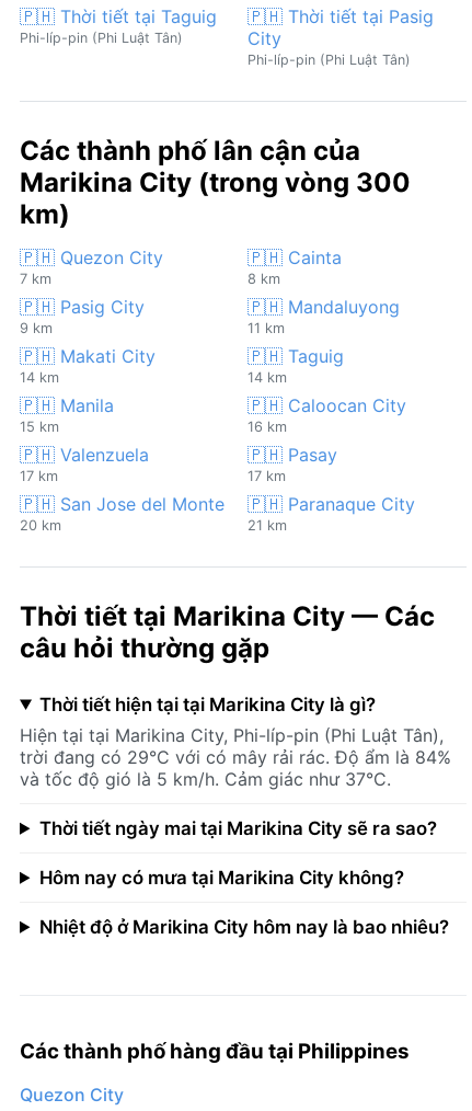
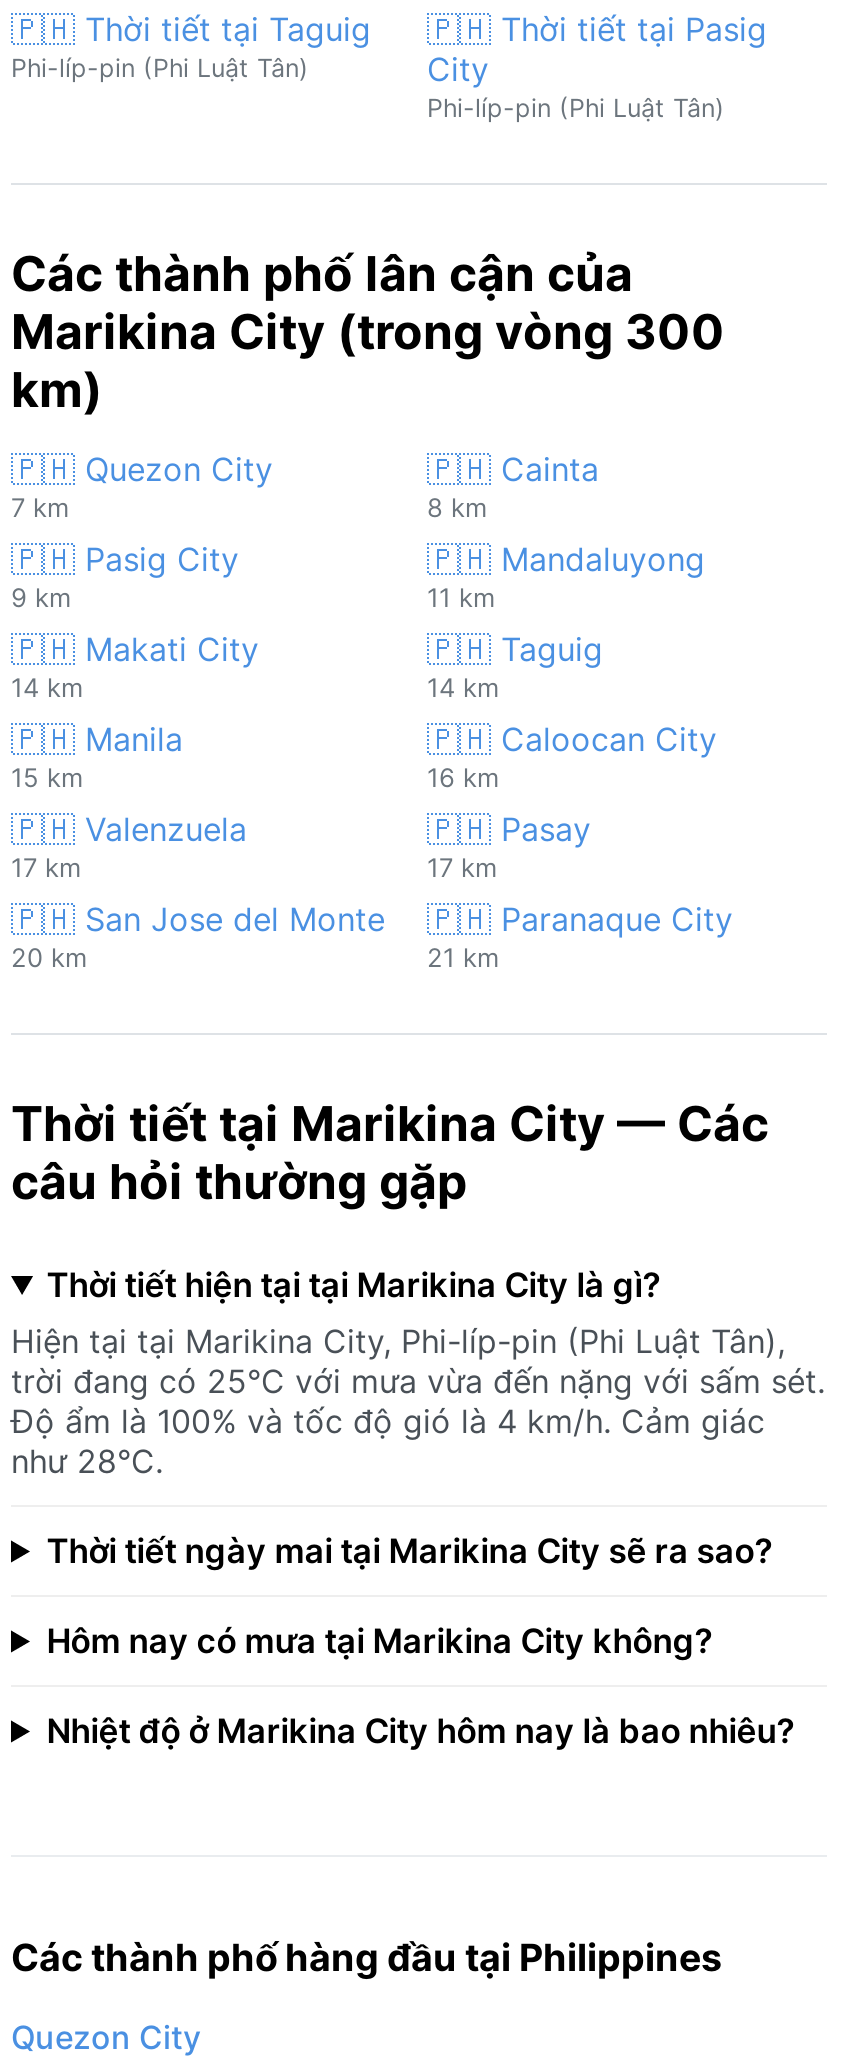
- trời đang có 29°C với có mây rải rác. Độ ẩm là 84%
- và tốc độ gió là 5 km/h. Cảm giác như 37°C.
+ trời đang có 25°C với mưa vừa đến nặng với sấm sét.
+ Độ ẩm là 100% và tốc độ gió là 4 km/h. Cảm giác
+ như 28°C.
